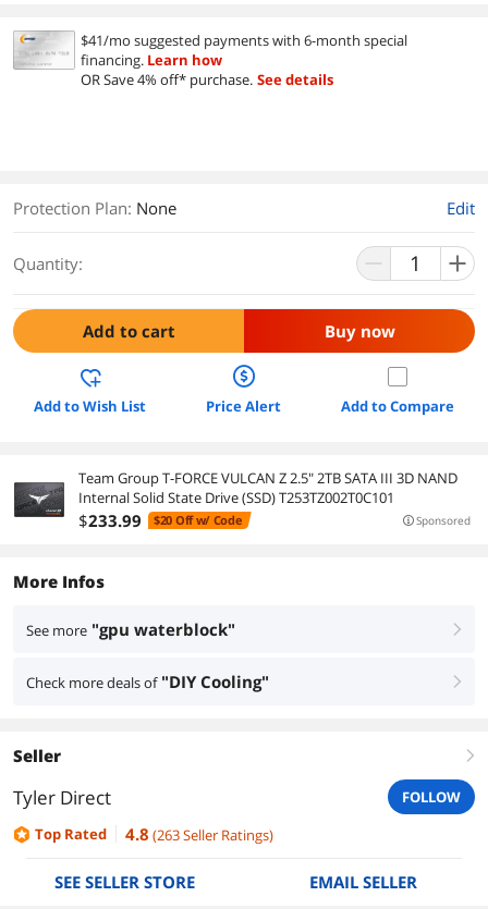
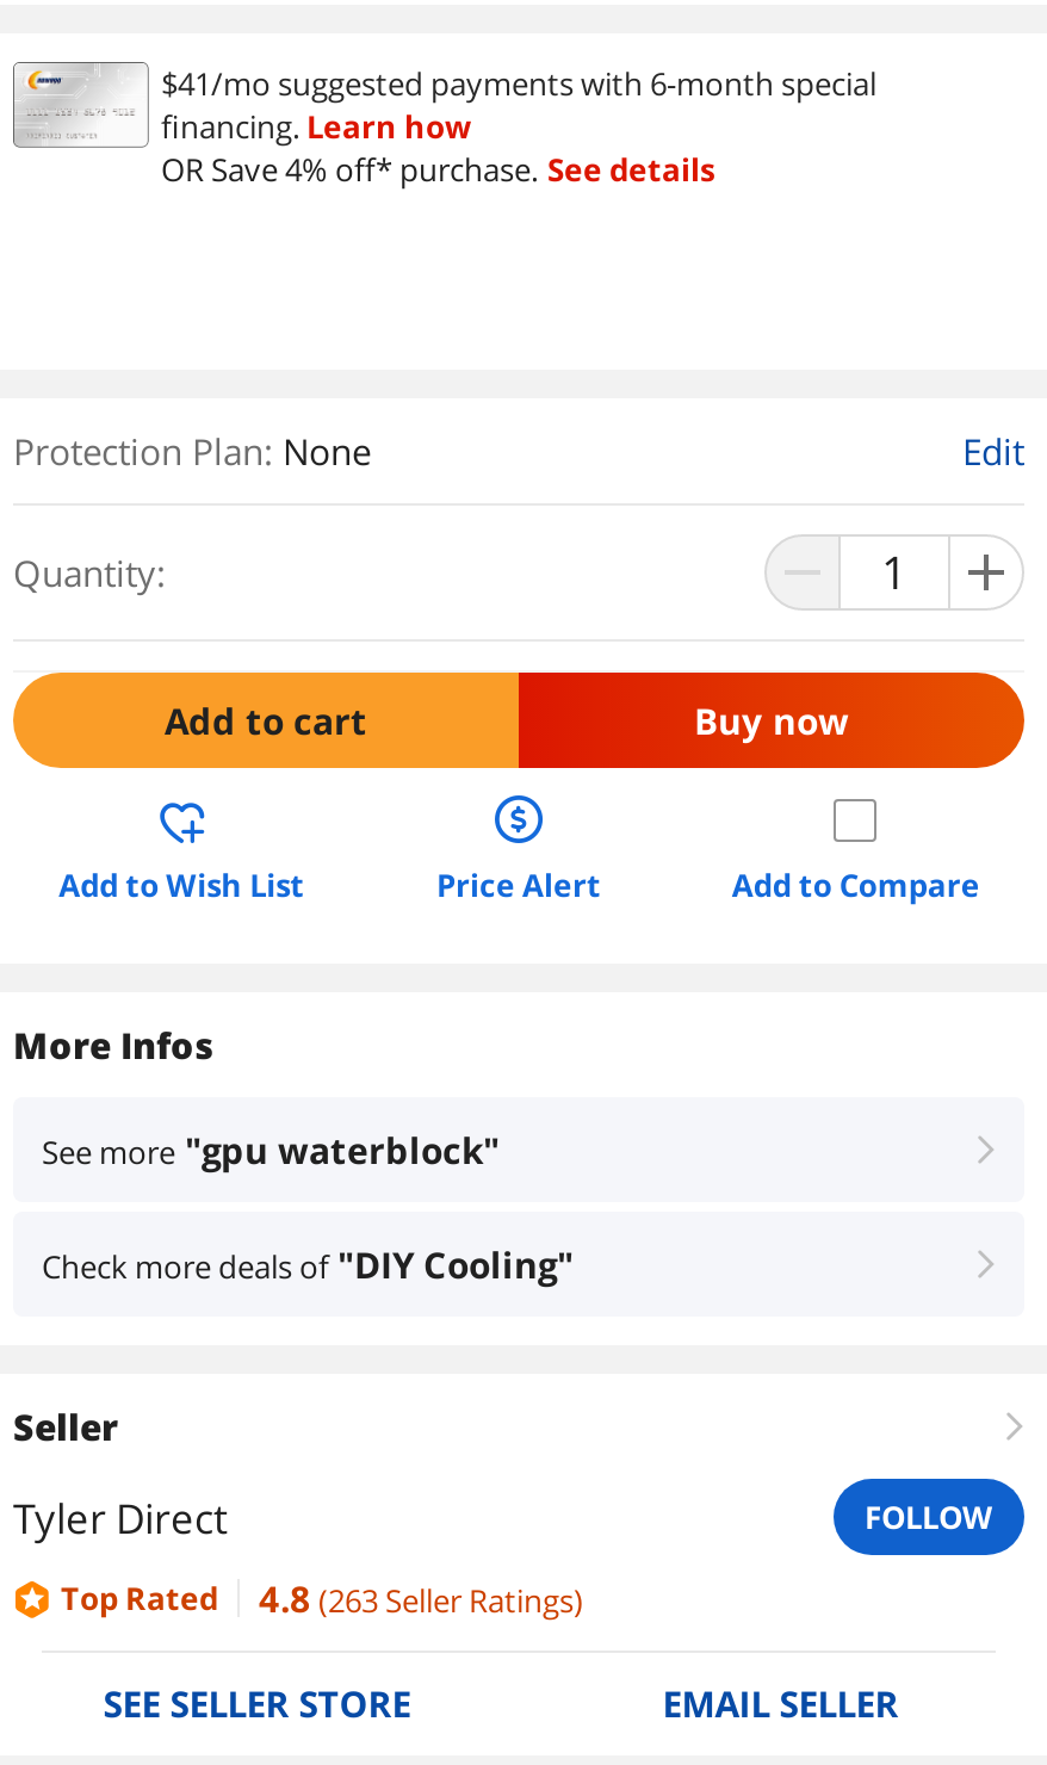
- [image]
- Team Group T-FORCE VULCAN Z 2.5" 2TB SATA III 3D NAND
- Internal Solid State Drive (SSD) T253TZ002T0C101
- $233.99
- $20 Off w/ Code
- Sponsored
